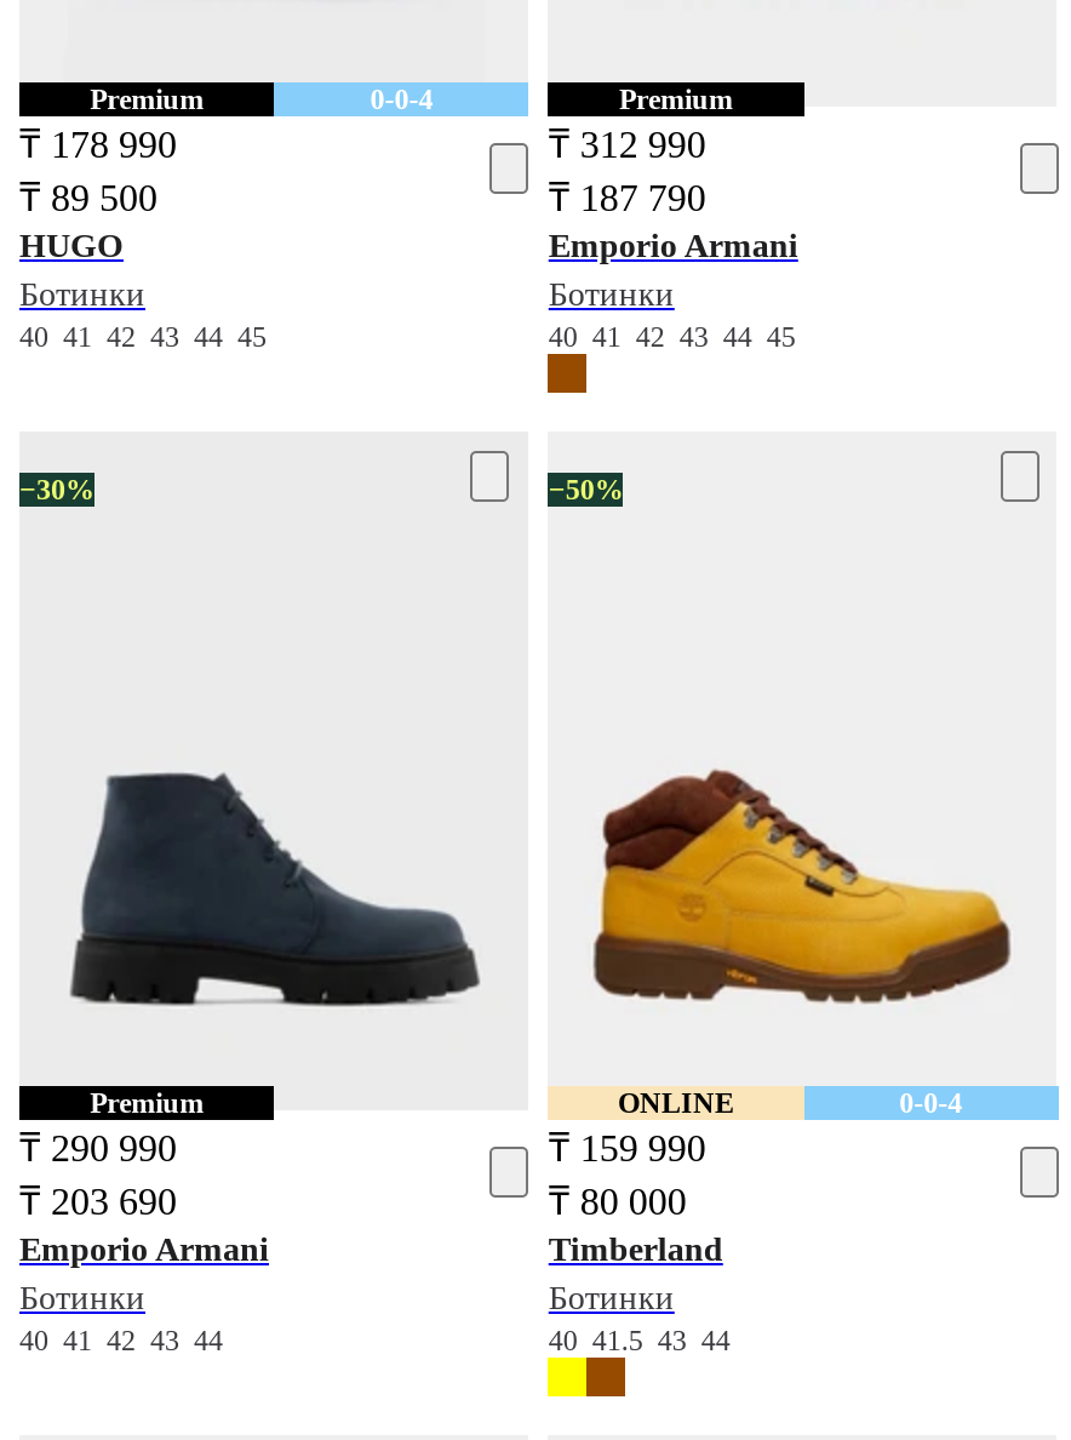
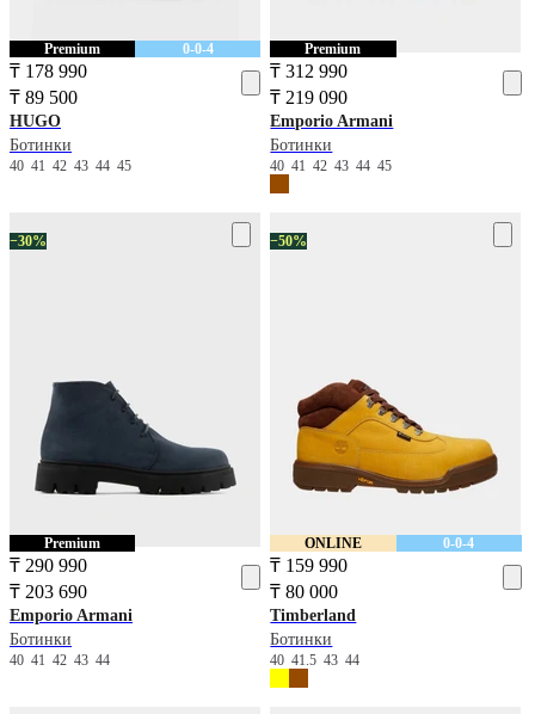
- ₸ 187 790
+ ₸ 219 090
